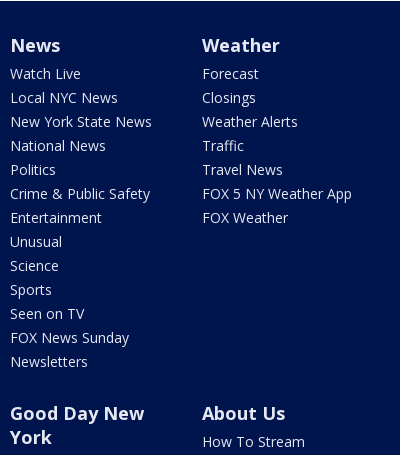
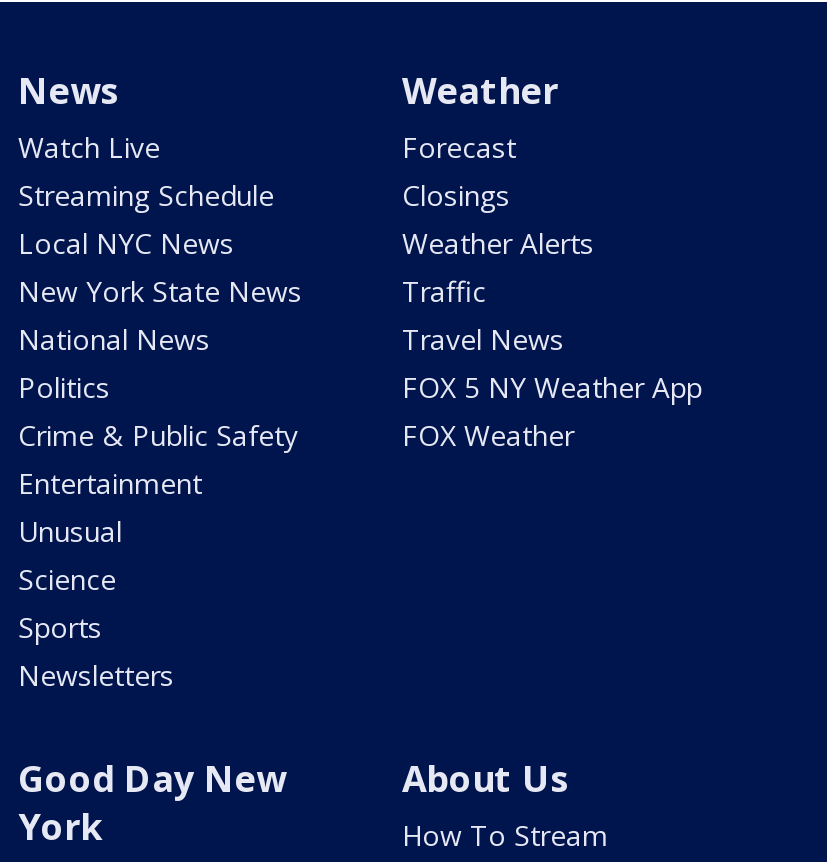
moved down: Local NYC News | New York State News | National News | ... | Science | Sports

+ Streaming Schedule

- Seen on TV
- FOX News Sunday
